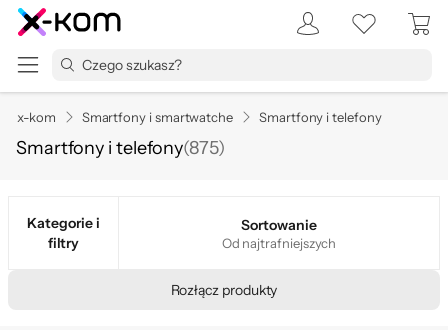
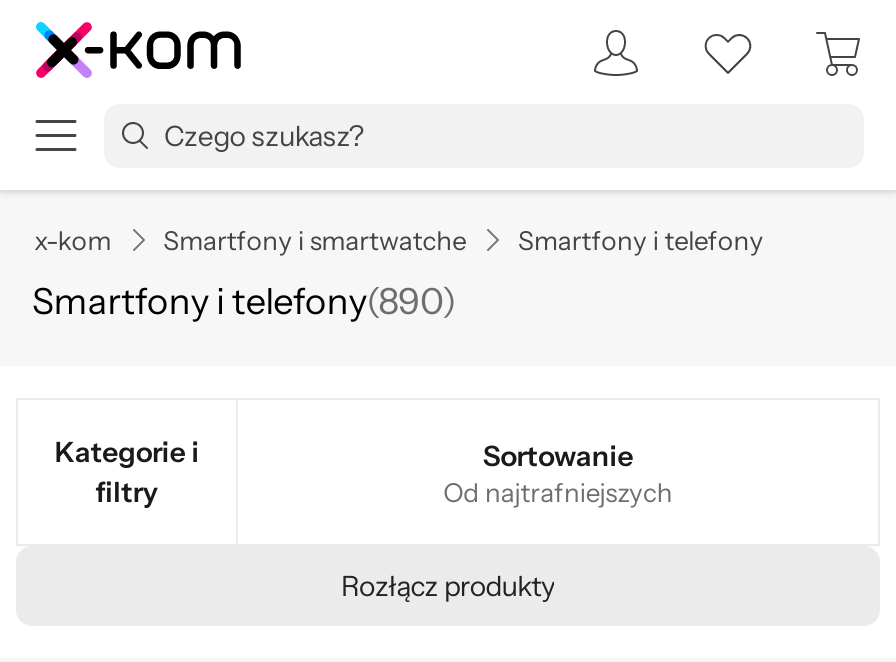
- Smartfony i telefony(875)
+ Smartfony i telefony(890)
